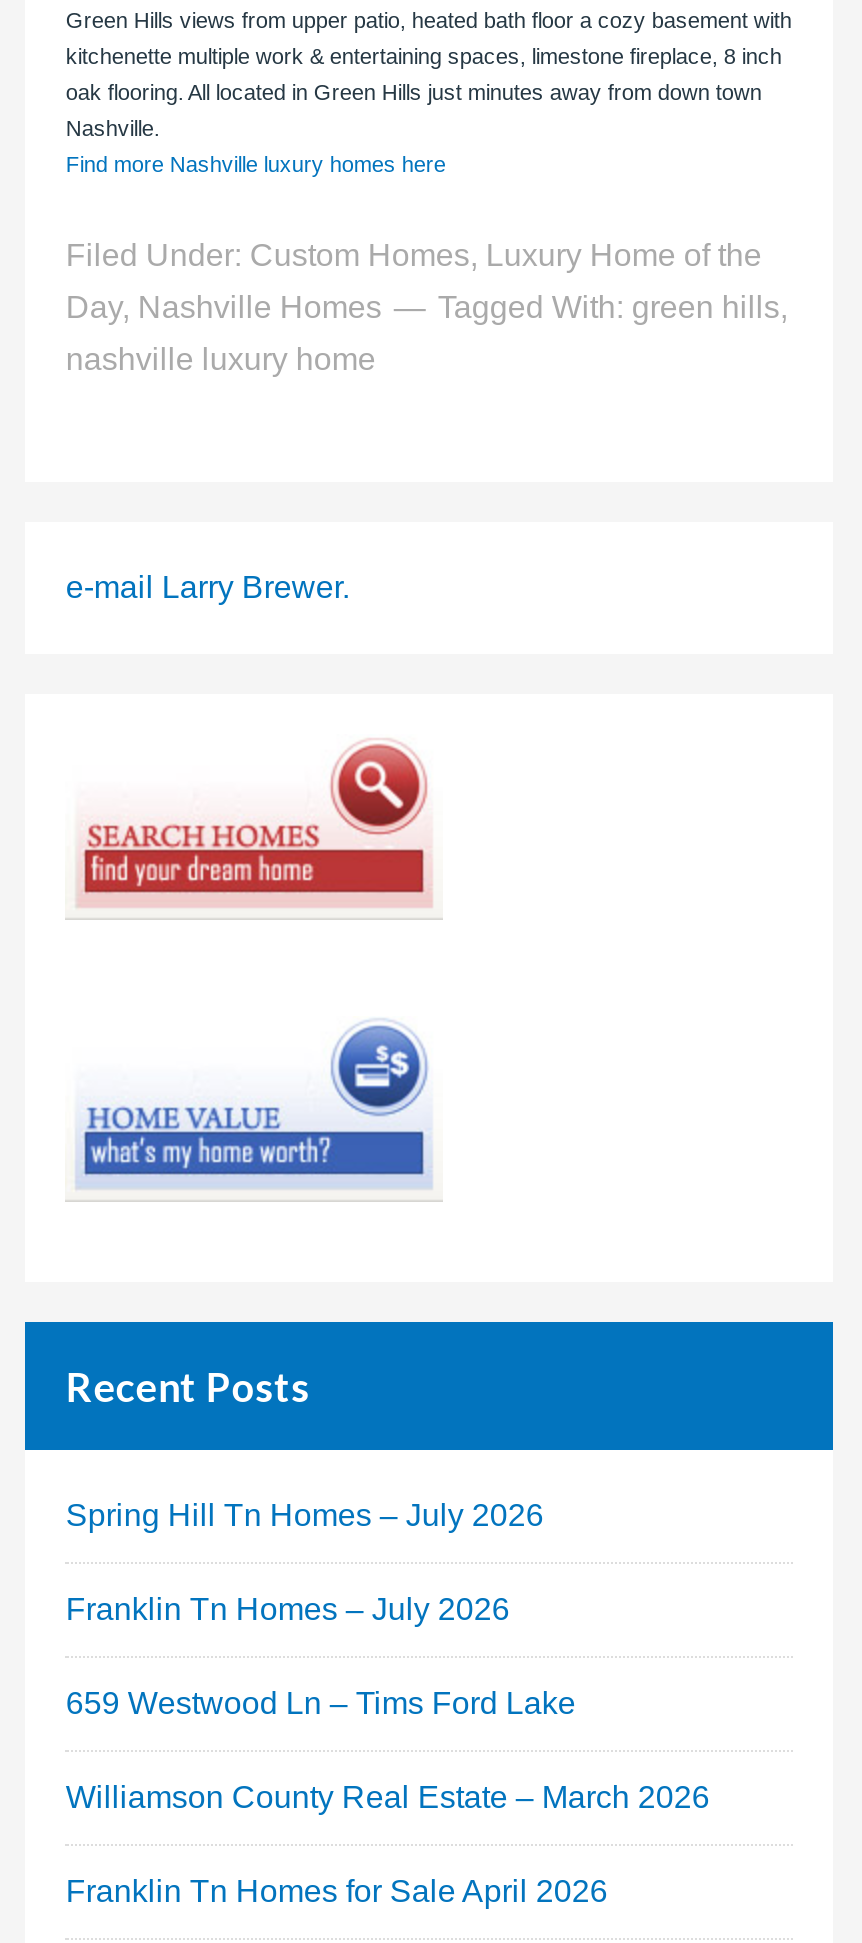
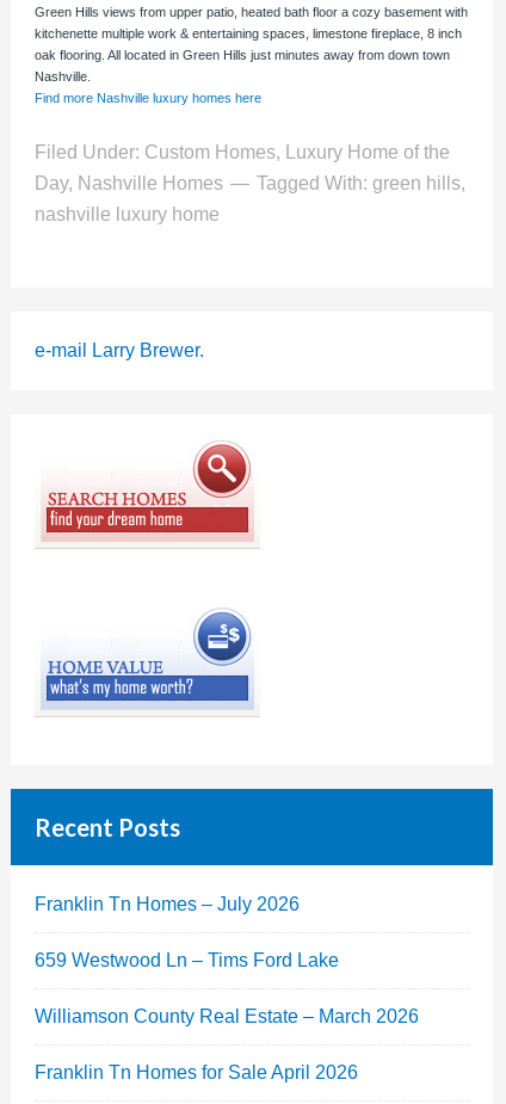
- Spring Hill Tn Homes – July 2026
